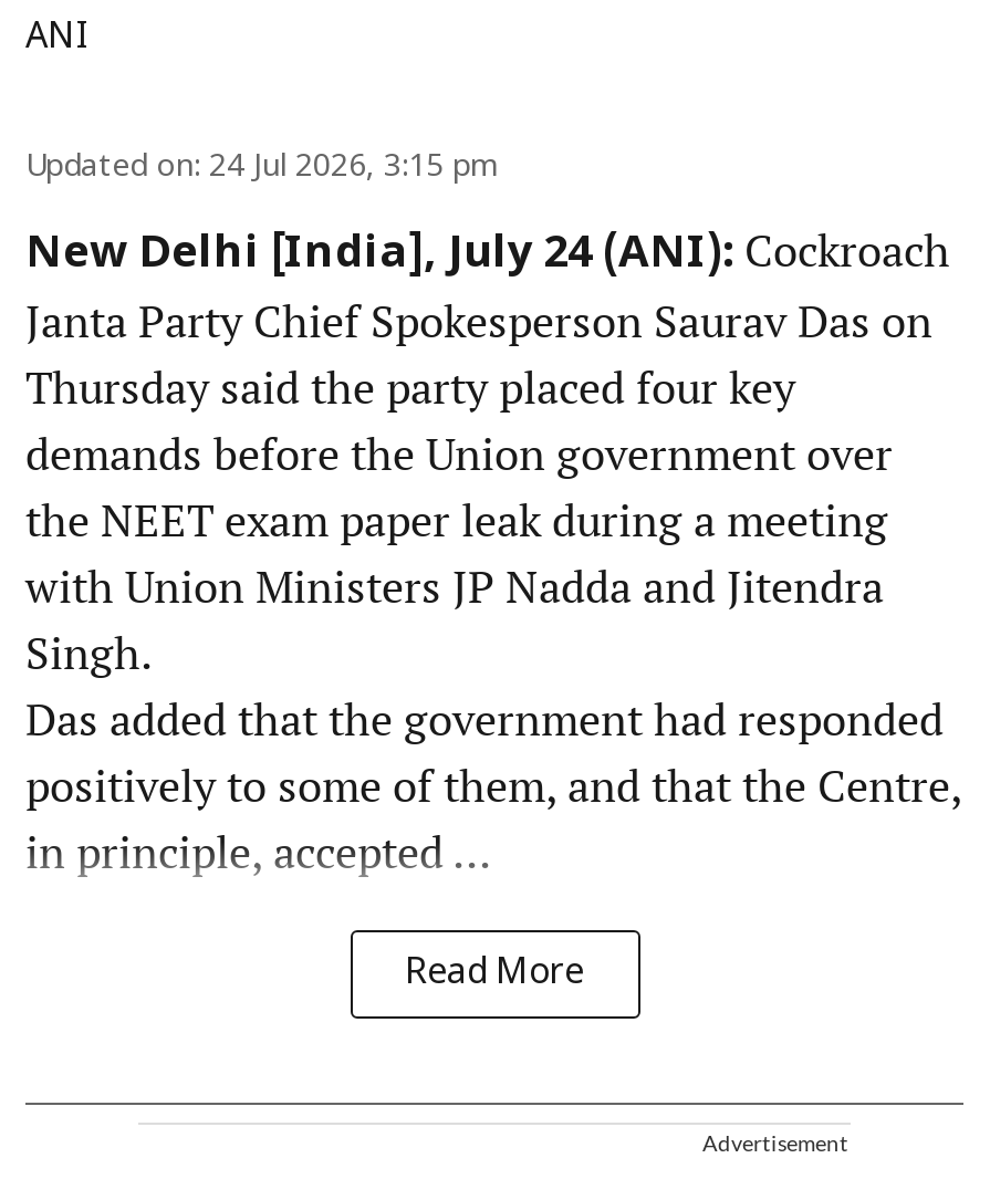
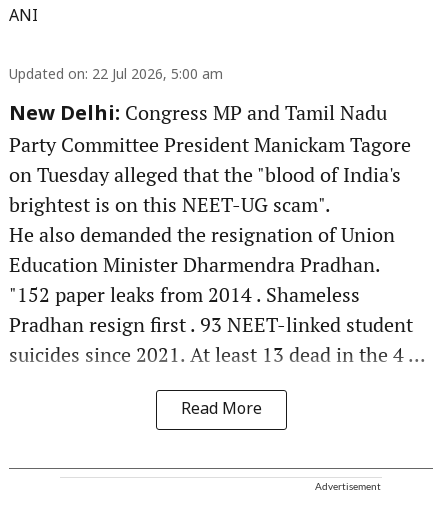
- Updated on: 24 Jul 2026, 3:15 pm
+ Updated on: 22 Jul 2026, 5:00 am

- New Delhi [India], July 24 (ANI): Cockroach
- Janta Party Chief Spokesperson Saurav Das on
- Thursday said the party placed four key
- demands before the Union government over
- the NEET exam paper leak during a meeting
- with Union Ministers JP Nadda and Jitendra
- Singh.
- Das added that the government had responded
- positively to some of them, and that the Centre,
- in principle, accepted ...
+ New Delhi: Congress MP and Tamil Nadu
+ Party Committee President Manickam Tagore
+ on Tuesday alleged that the "blood of India's
+ brightest is on this NEET-UG scam".
+ He also demanded the resignation of Union
+ Education Minister Dharmendra Pradhan.
+ "152 paper leaks from 2014 . Shameless
+ Pradhan resign first . 93 NEET-linked student
+ suicides since 2021. At least 13 dead in the 4 ...
